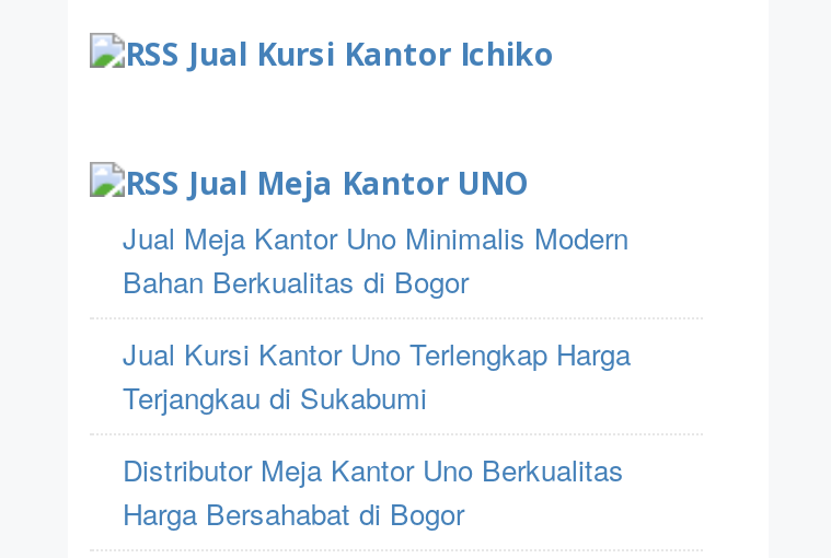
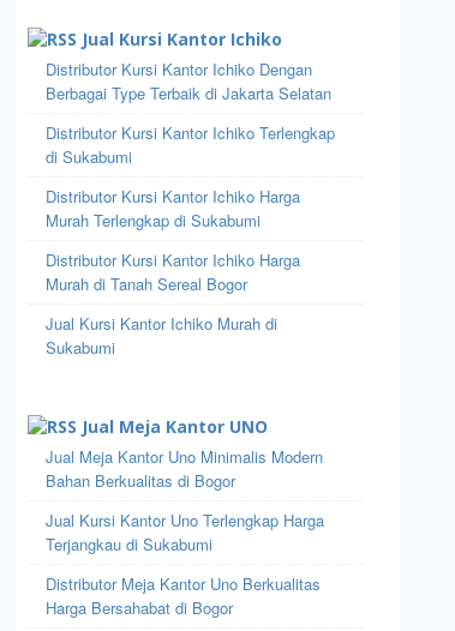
+ Distributor Kursi Kantor Ichiko Dengan
+ Berbagai Type Terbaik di Jakarta Selatan
+ Distributor Kursi Kantor Ichiko Terlengkap
+ di Sukabumi
+ Distributor Kursi Kantor Ichiko Harga
+ Murah Terlengkap di Sukabumi
+ Distributor Kursi Kantor Ichiko Harga
+ Murah di Tanah Sereal Bogor
+ Jual Kursi Kantor Ichiko Murah di
+ Sukabumi
